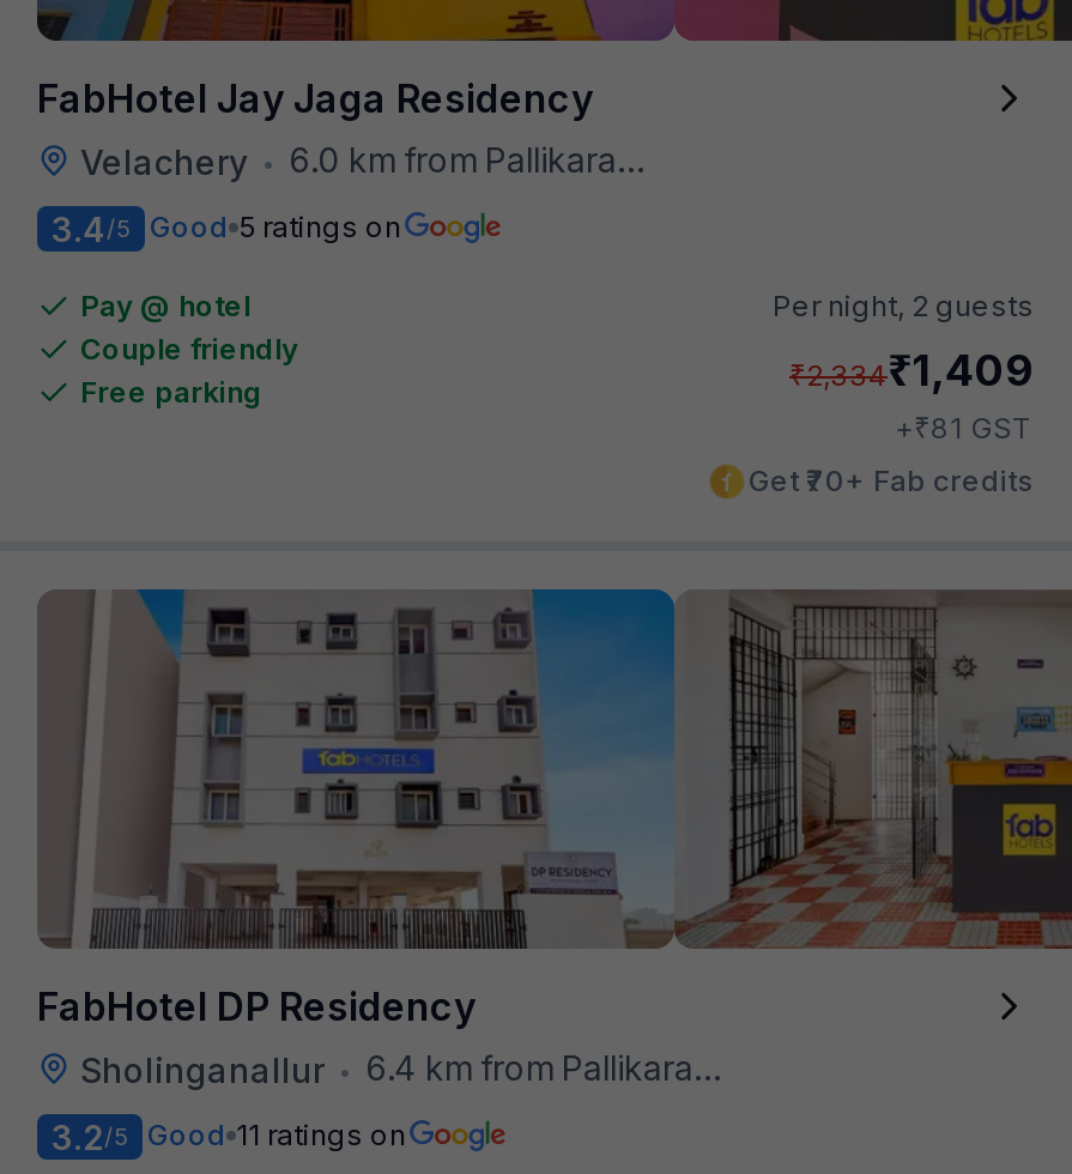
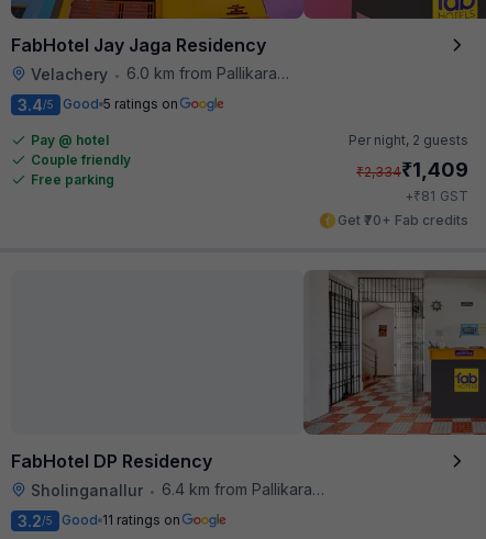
- [image]
